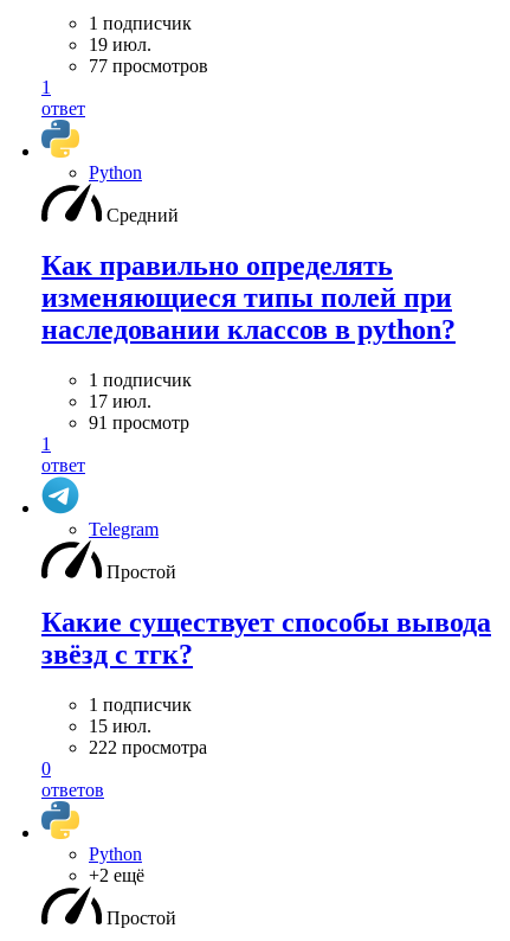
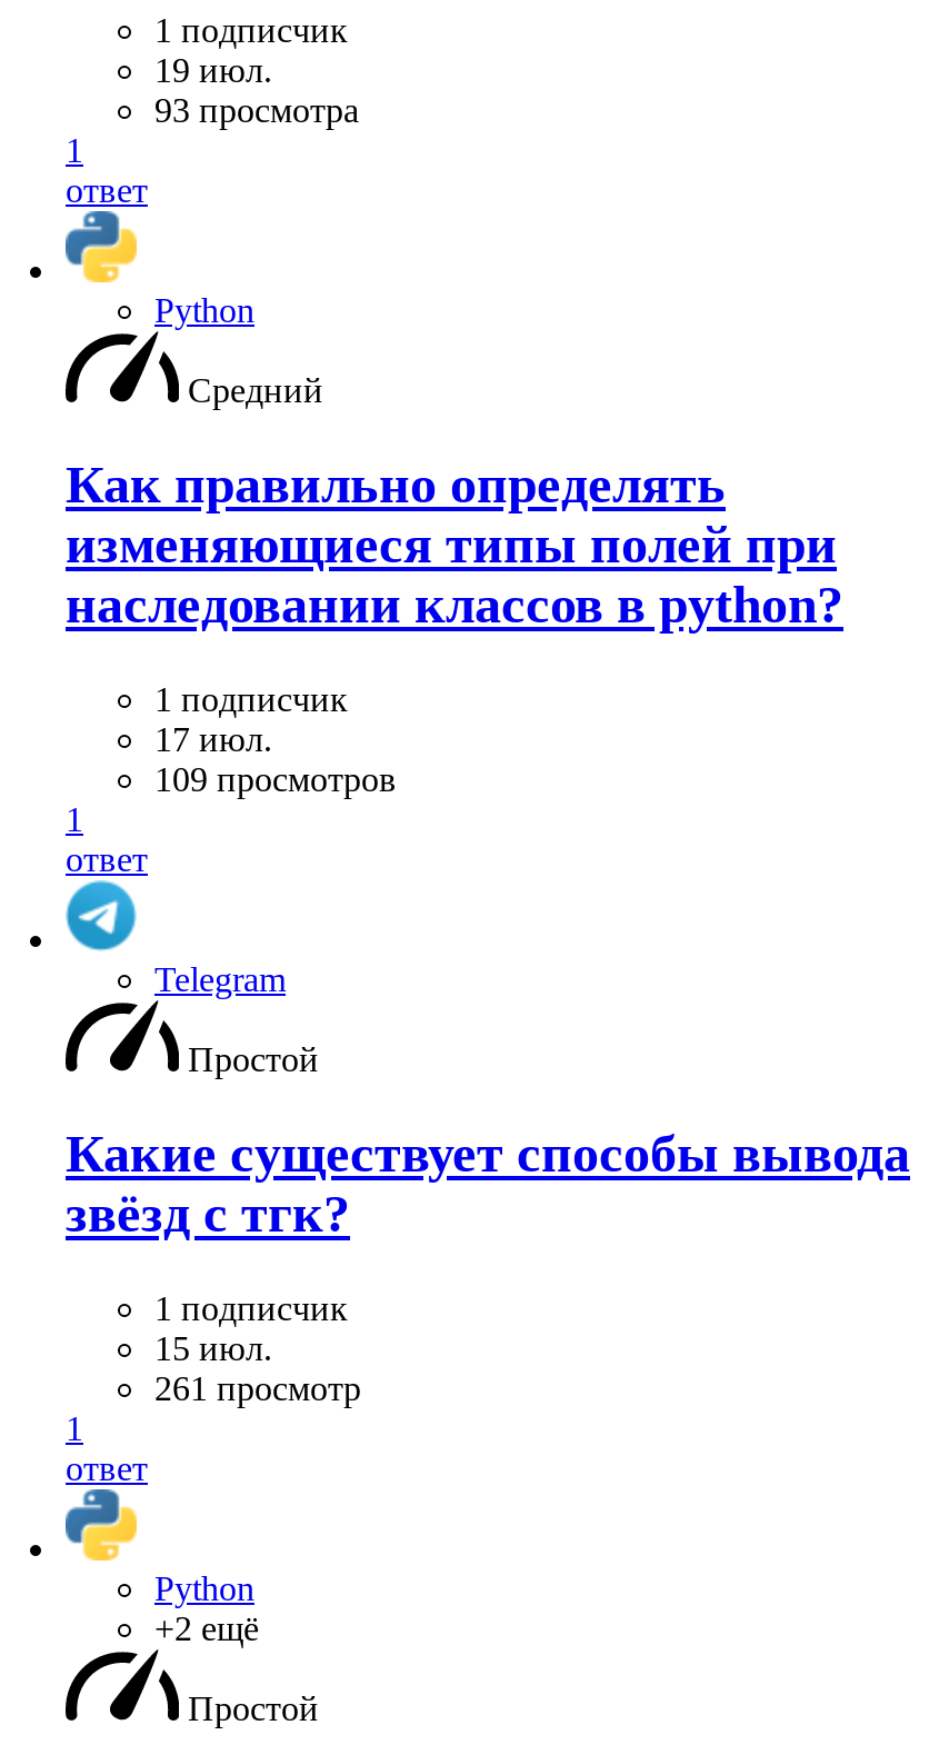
- 77 просмотров
+ 93 просмотра

- 91 просмотр
+ 109 просмотров

- 222 просмотра
- 0
- ответов
+ 261 просмотр
+ 1
+ ответ
